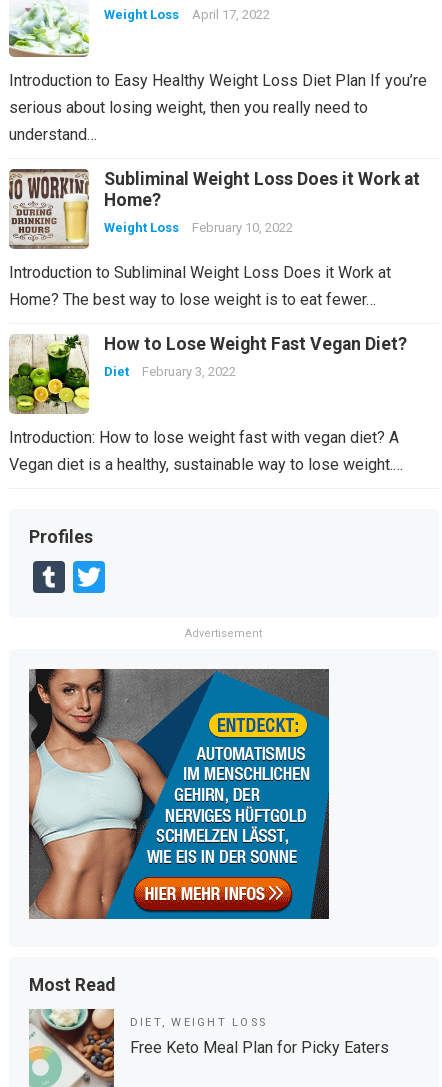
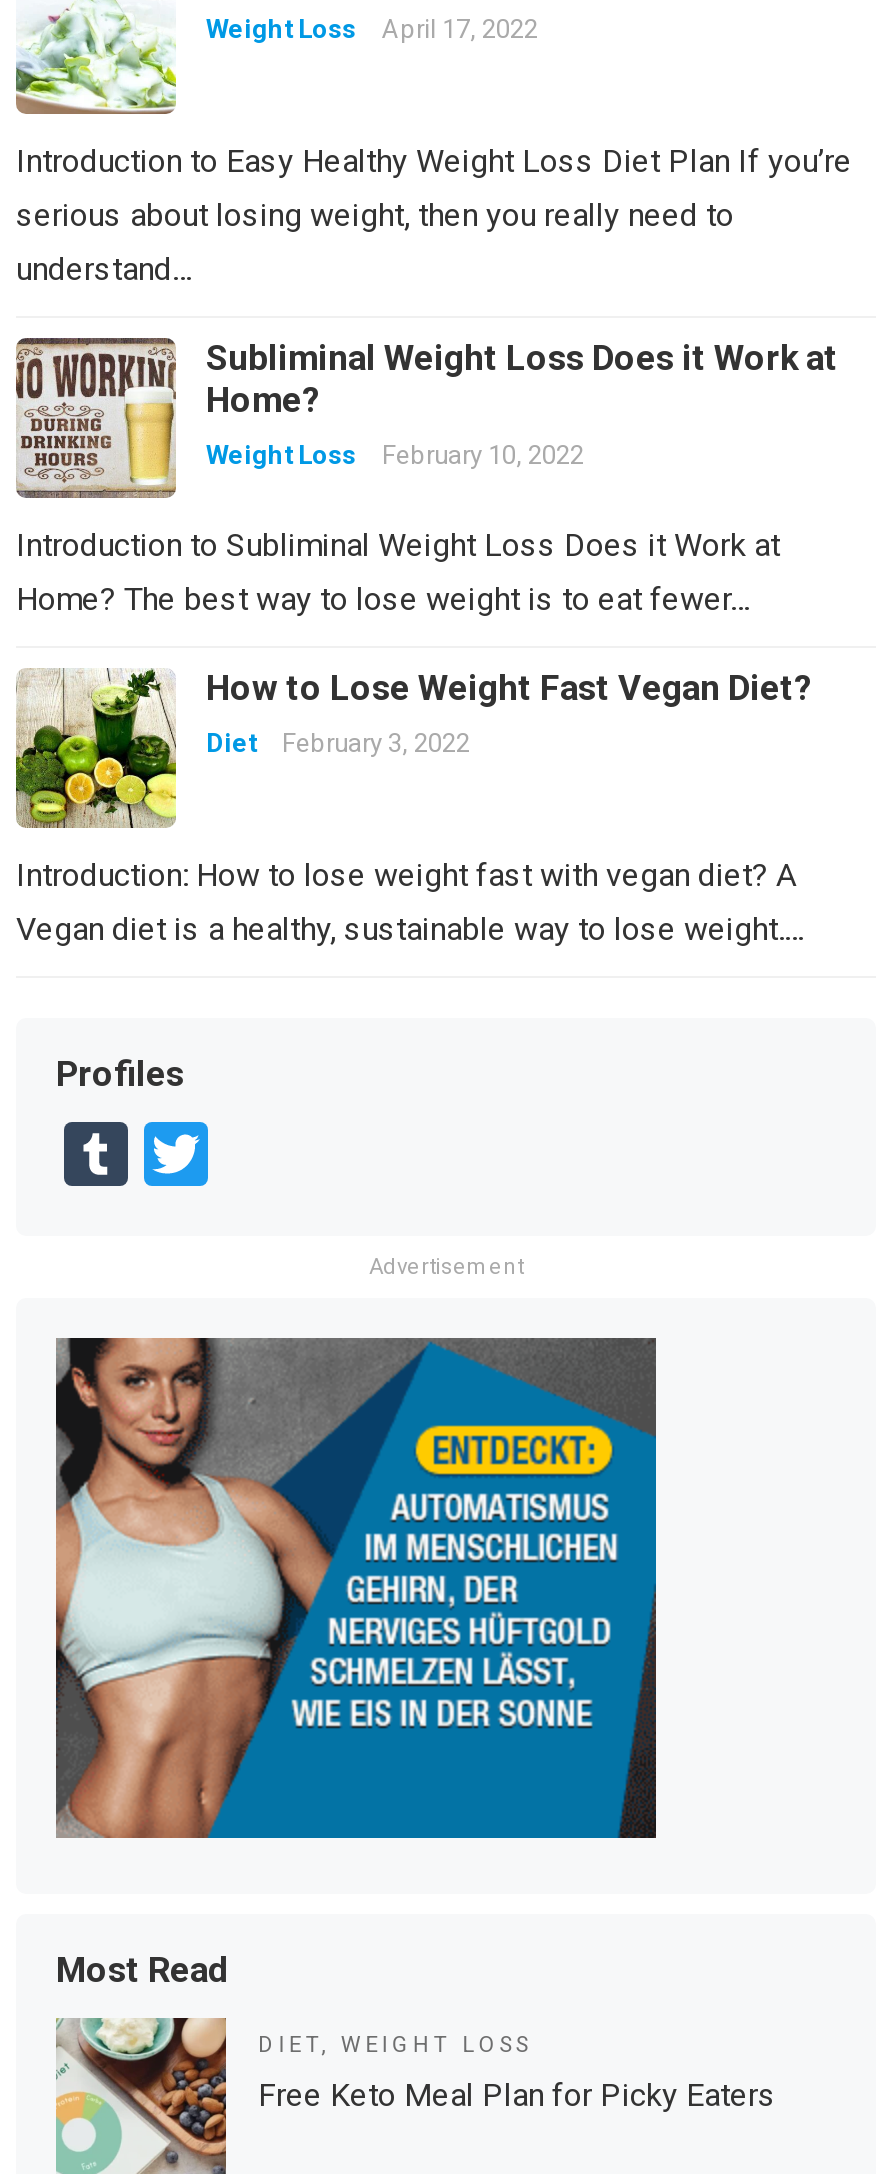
- [image]
